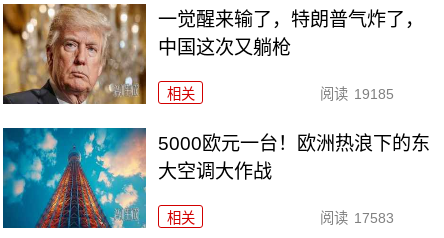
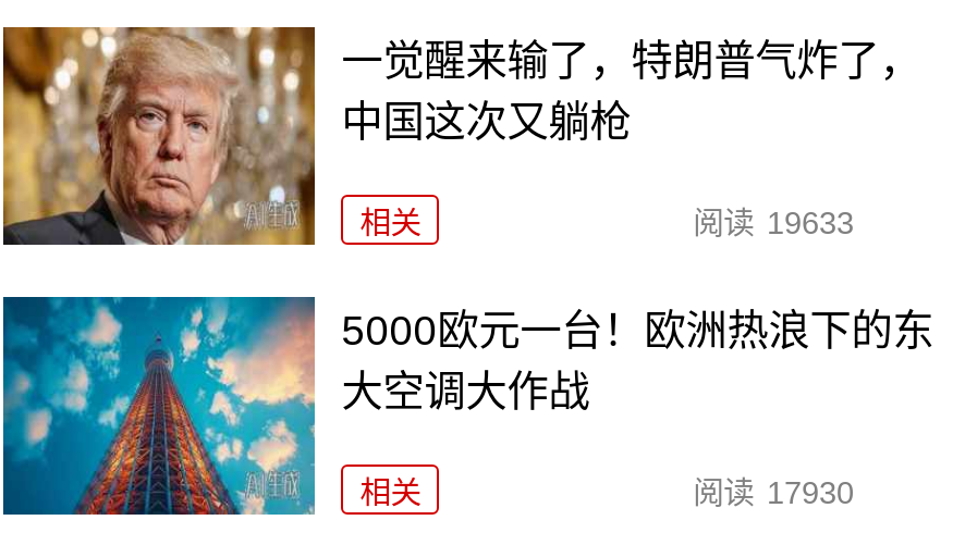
- 阅读 19185
+ 阅读 19633

- 阅读 17583
+ 阅读 17930
